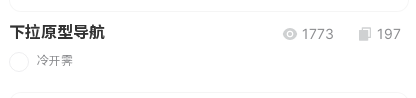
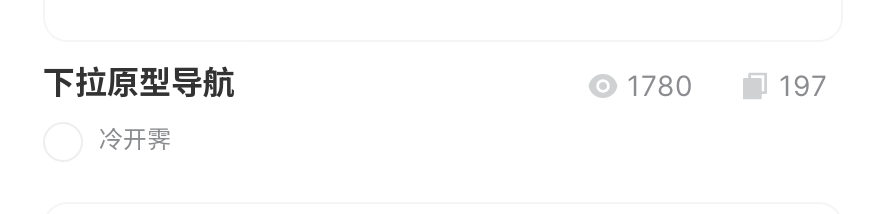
- 1773
+ 1780
